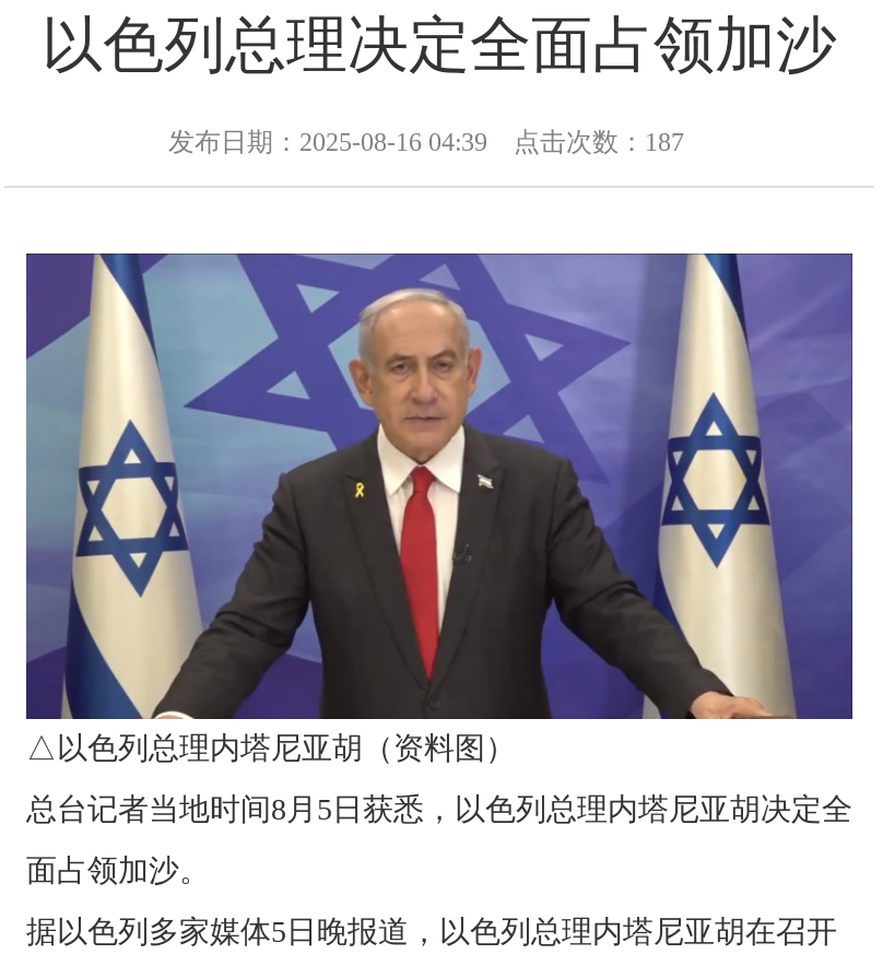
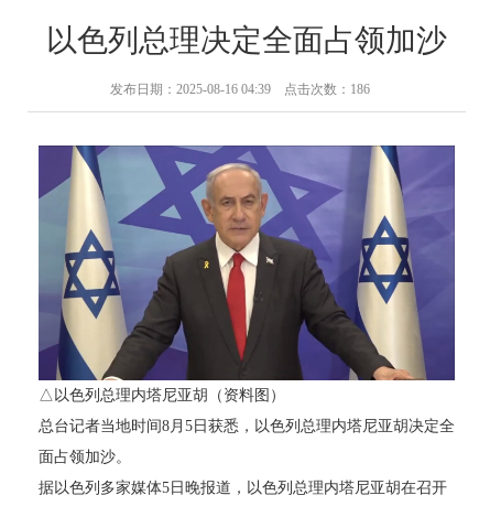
- 发布日期：2025-08-16 04:39 点击次数：187
+ 发布日期：2025-08-16 04:39 点击次数：186
